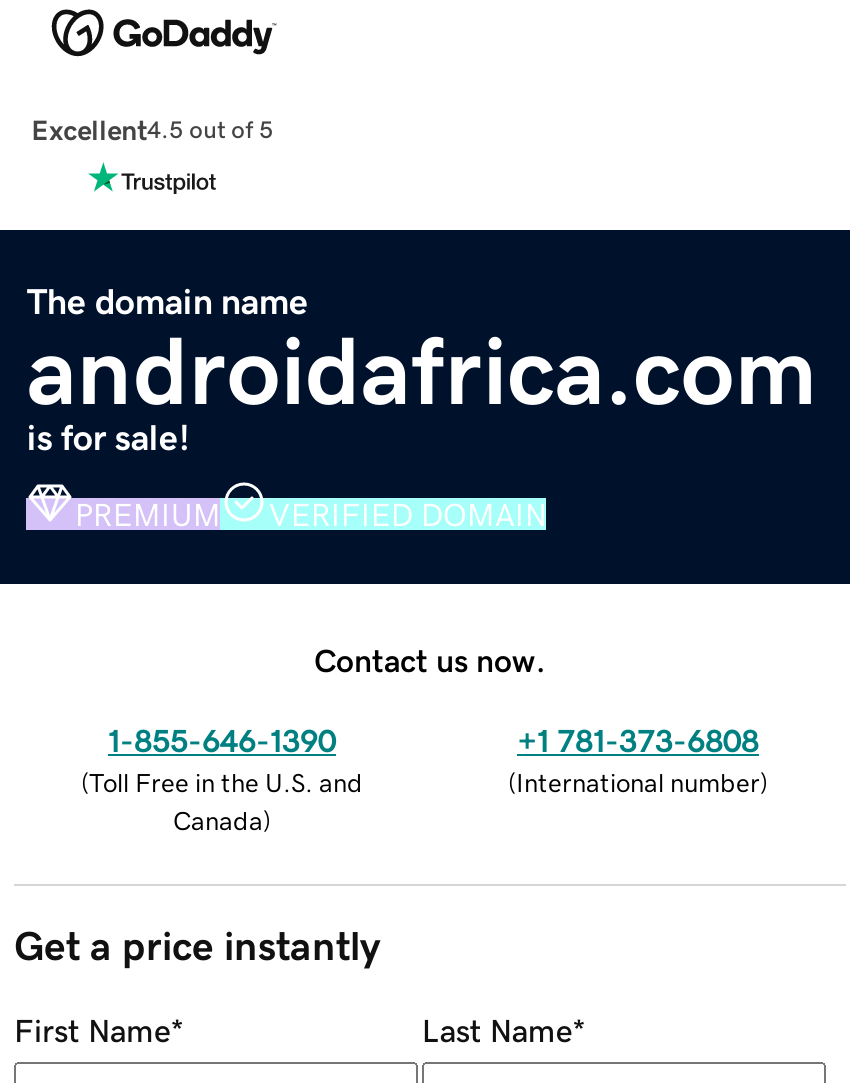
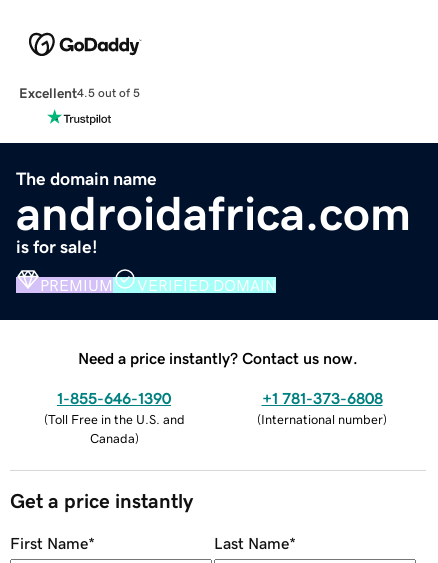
- Contact us now.
+ Need a price instantly? Contact us now.
